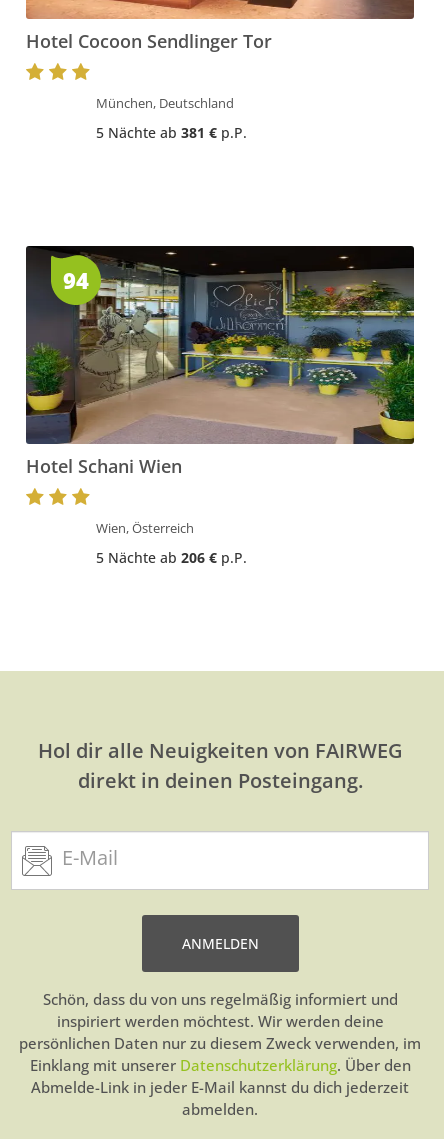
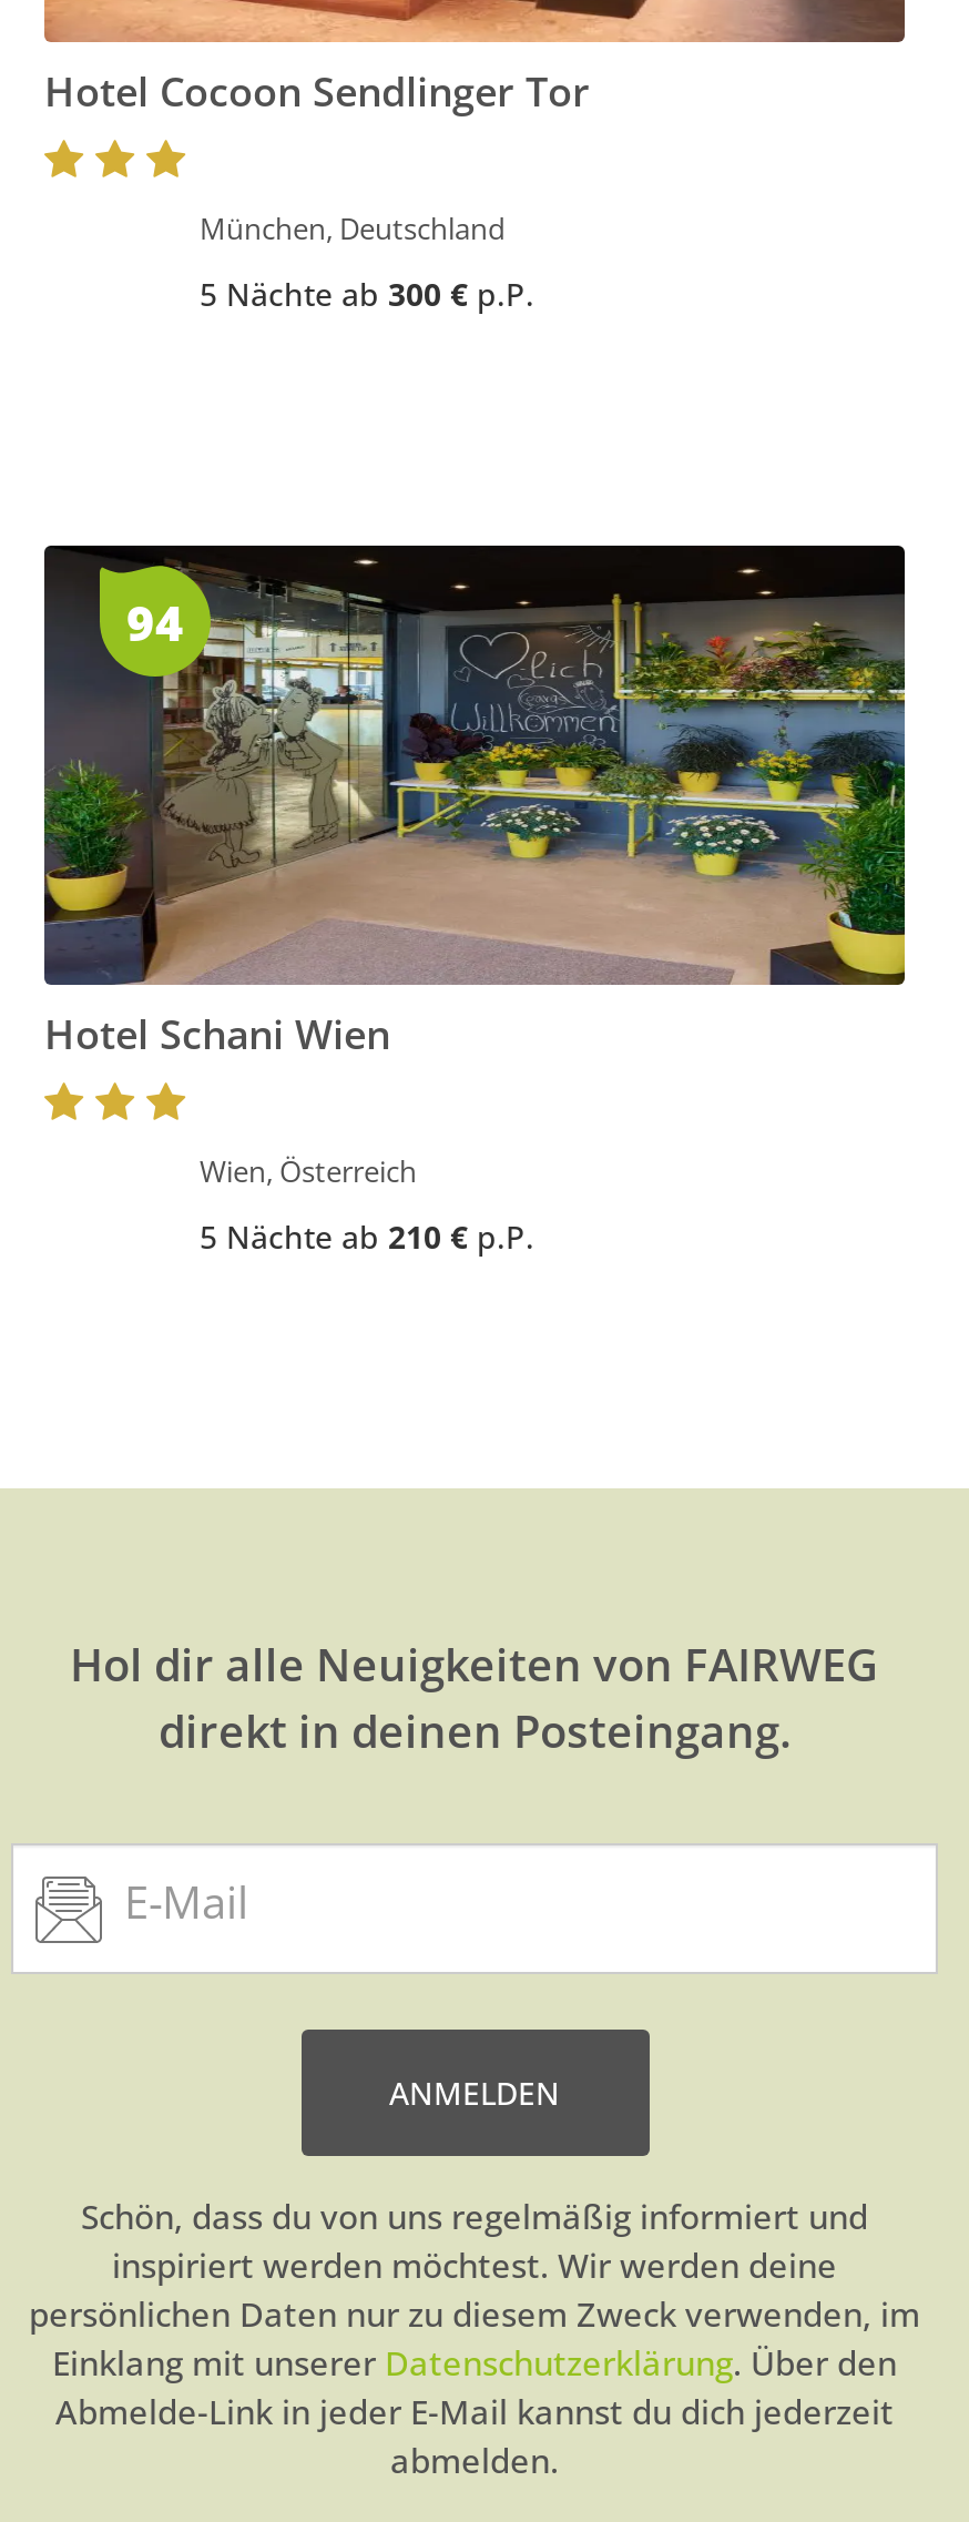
- 5 Nächte ab 381 €p.P.
+ 5 Nächte ab 300 €p.P.

- 5 Nächte ab 206 €p.P.
+ 5 Nächte ab 210 €p.P.
